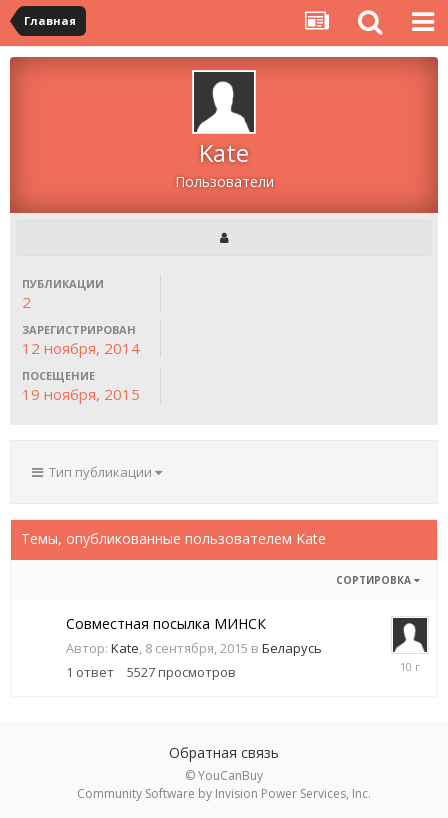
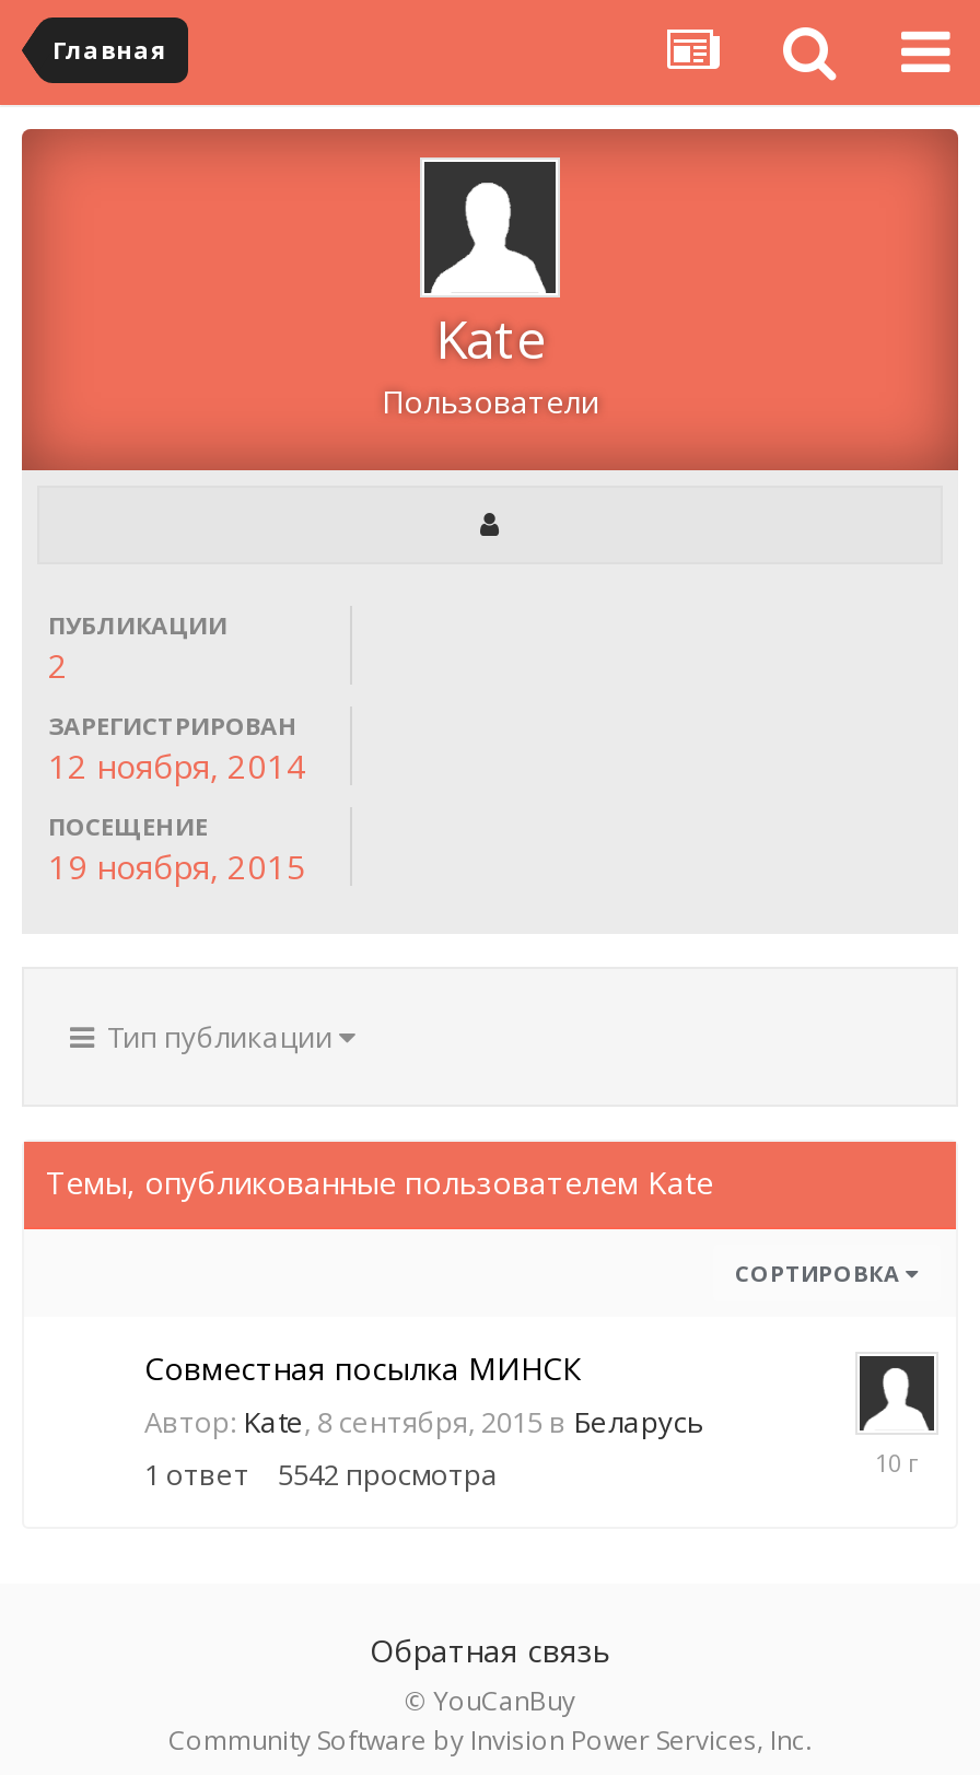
- 1 ответ 5527 просмотров
+ 1 ответ 5542 просмотра
